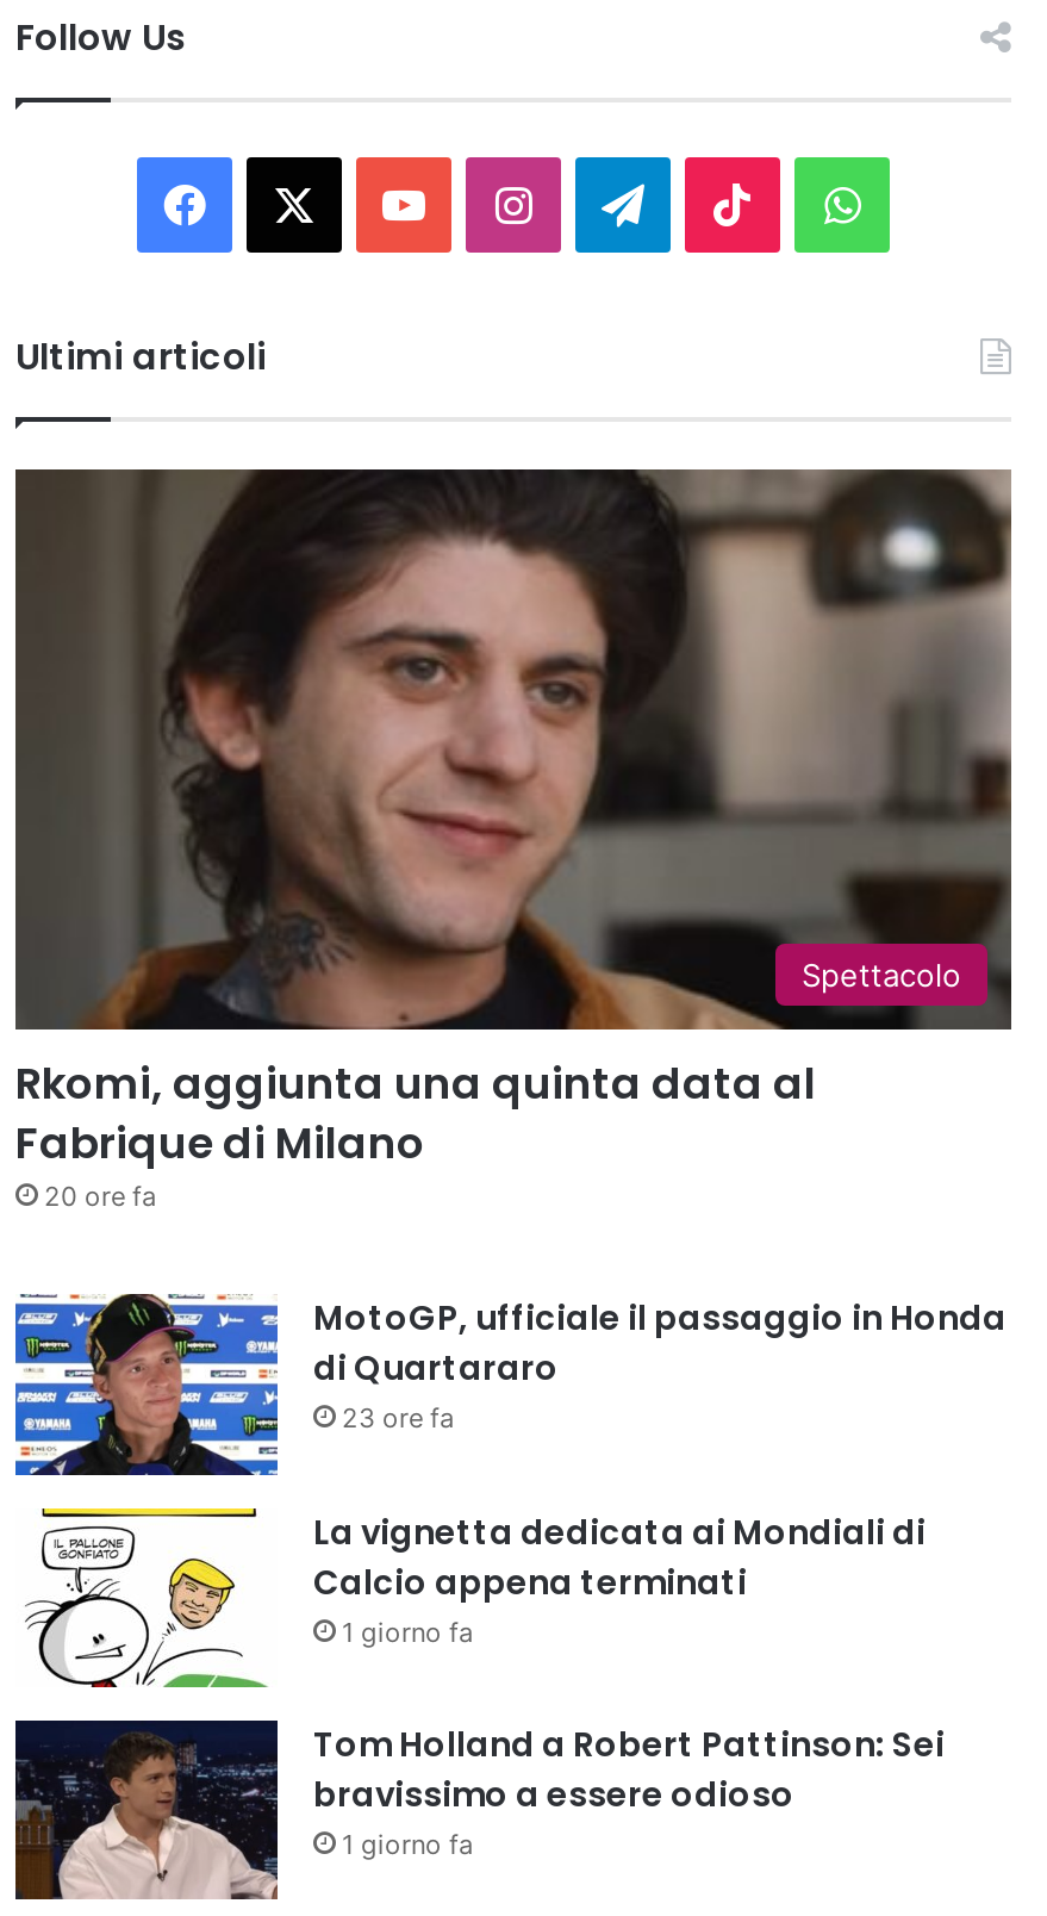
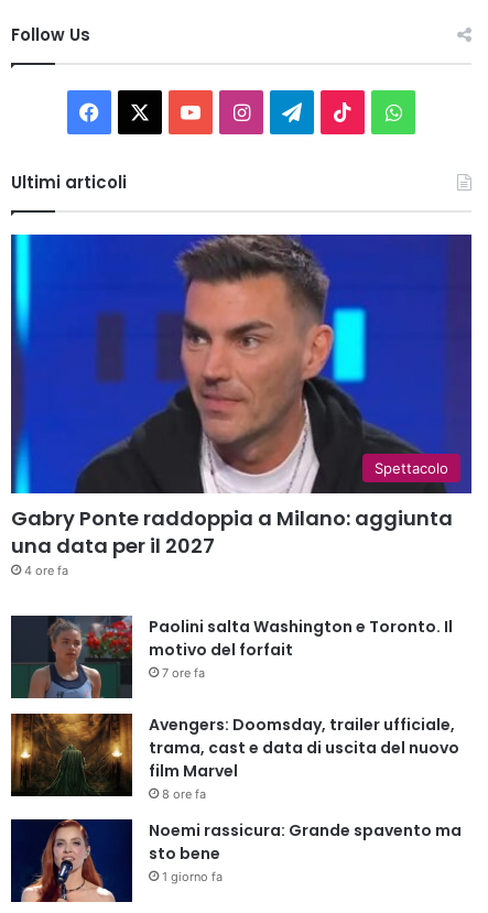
- [image]
- Rkomi, aggiunta una quinta data al
- Fabrique di Milano
- 20 ore fa
+ [image]
+ Gabry Ponte raddoppia a Milano: aggiunta
+ una data per il 2027
+ 4 ore fa

- [image]
- MotoGP, ufficiale il passaggio in Honda
- di Quartararo
- 23 ore fa
+ [image]
+ Paolini salta Washington e Toronto. Il
+ motivo del forfait
+ 7 ore fa

- [image]
- La vignetta dedicata ai Mondiali di
- Calcio appena terminati
- 1 giorno fa
+ [image]
+ Avengers: Doomsday, trailer ufficiale,
+ trama, cast e data di uscita del nuovo
+ film Marvel
+ 8 ore fa

- [image]
- Tom Holland a Robert Pattinson: Sei
- bravissimo a essere odioso
+ [image]
+ Noemi rassicura: Grande spavento ma
+ sto bene
